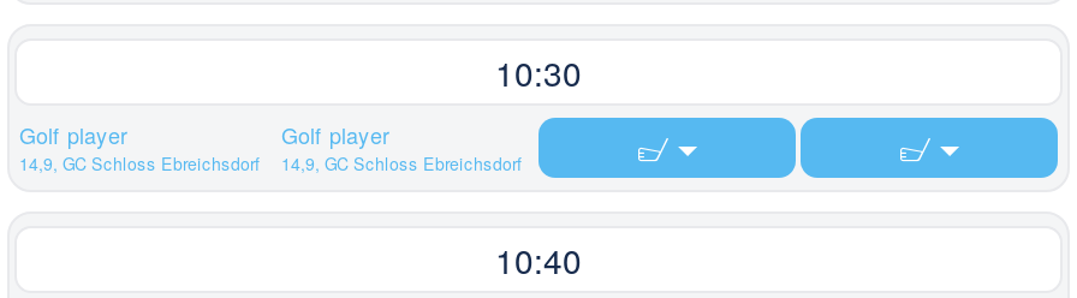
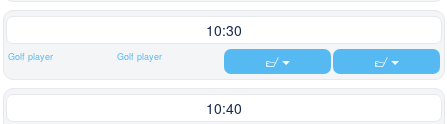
- 14,9, GC Schloss Ebreichsdorf

- 14,9, GC Schloss Ebreichsdorf
